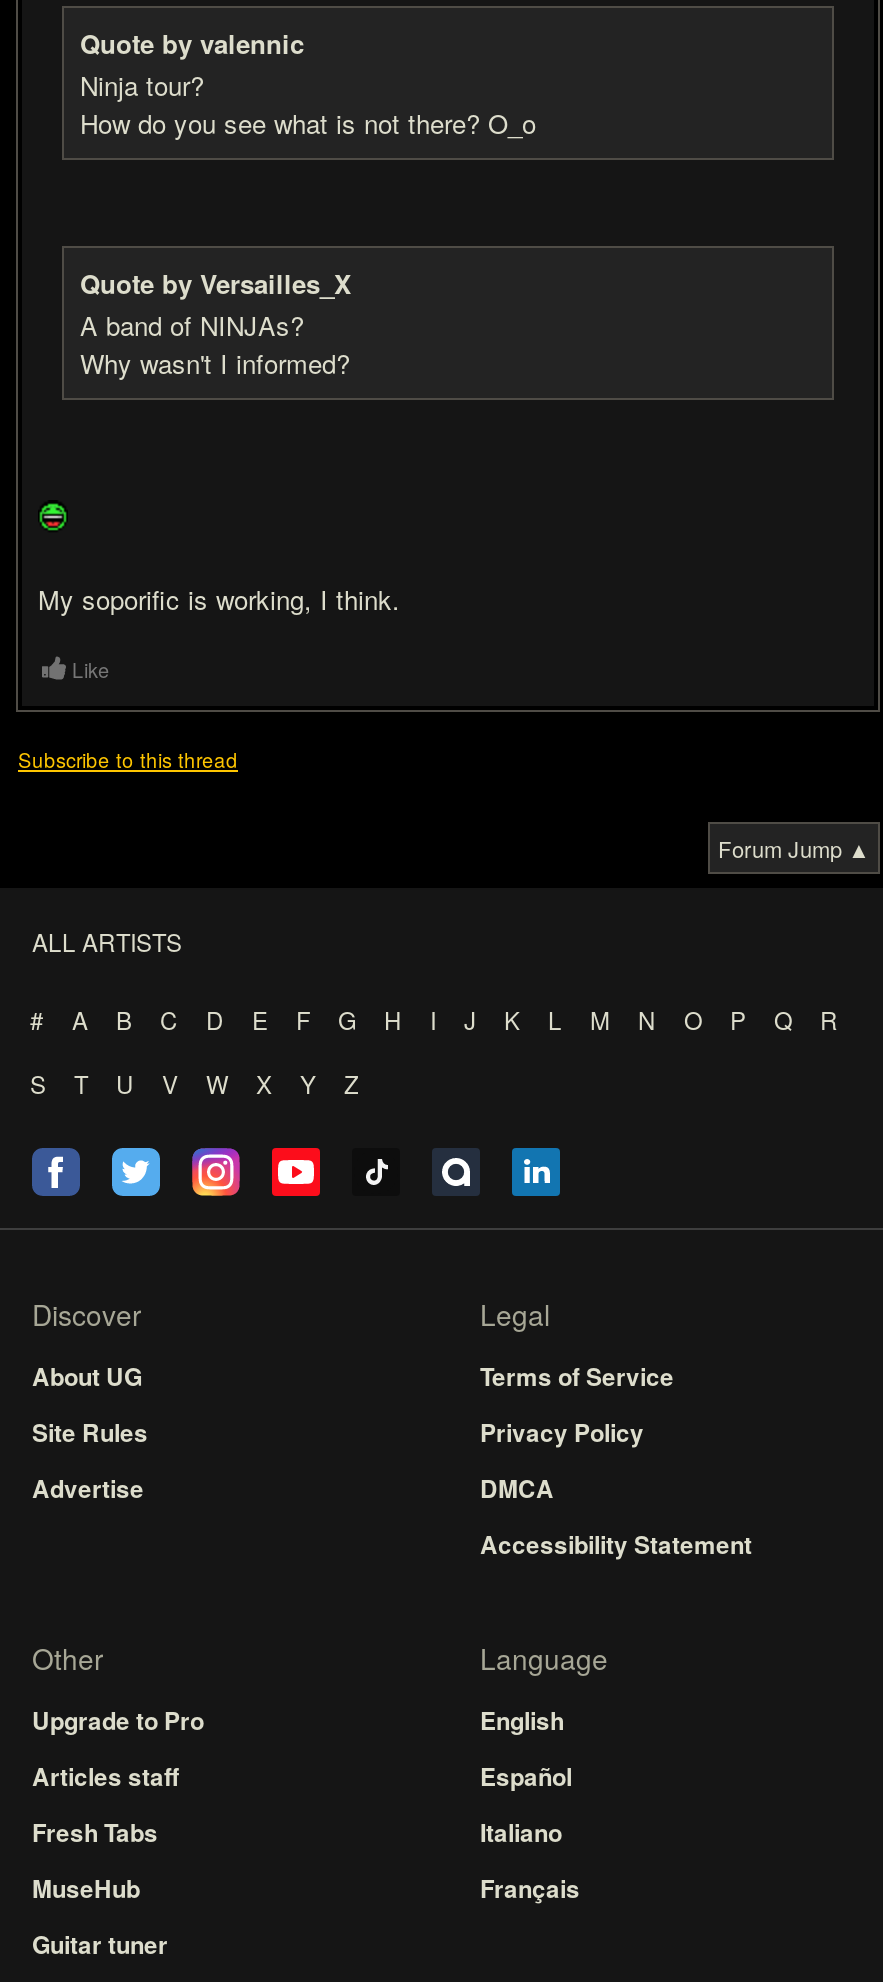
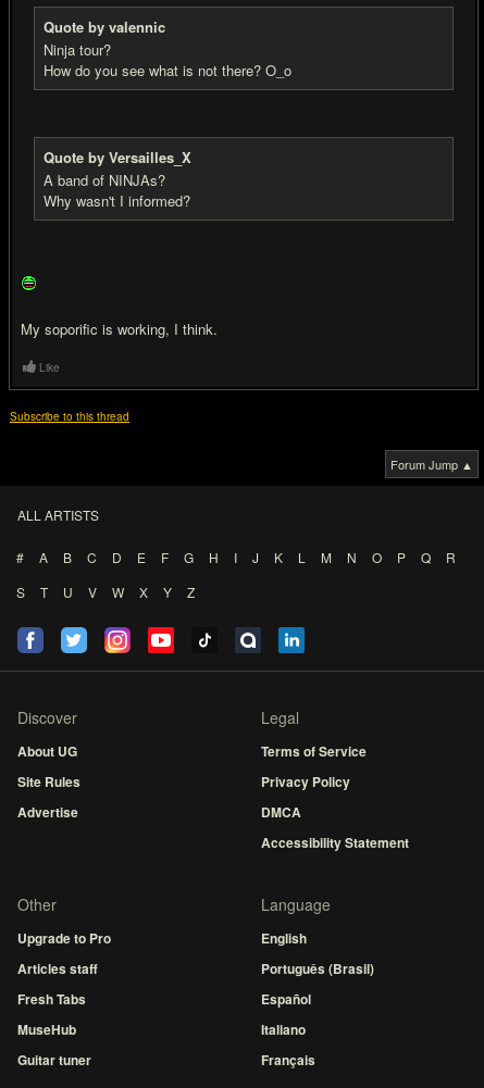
moved down: Español | Italiano | Français

+ Português (Brasil)
